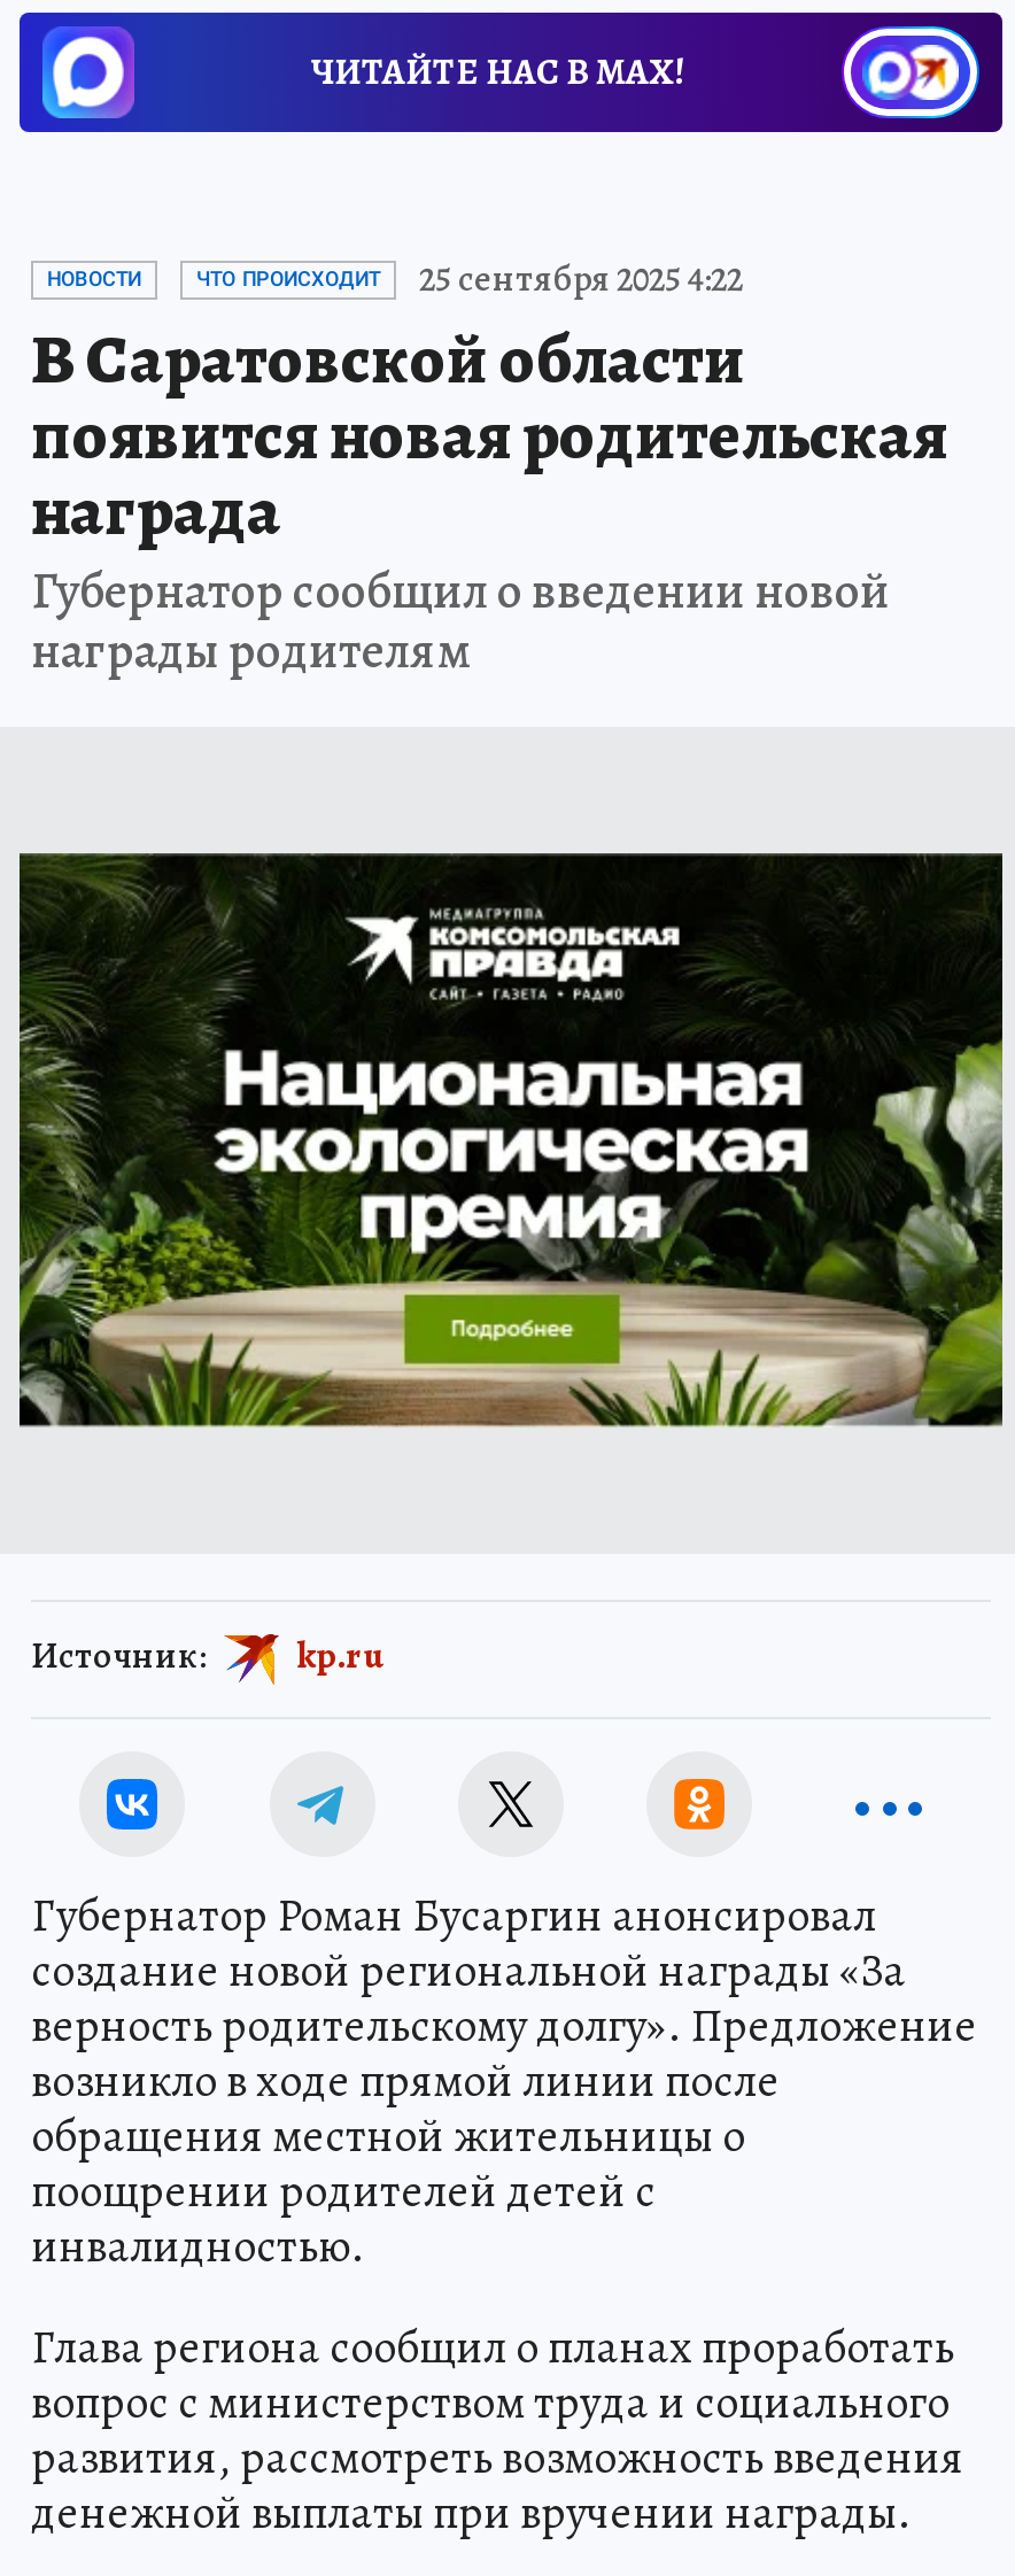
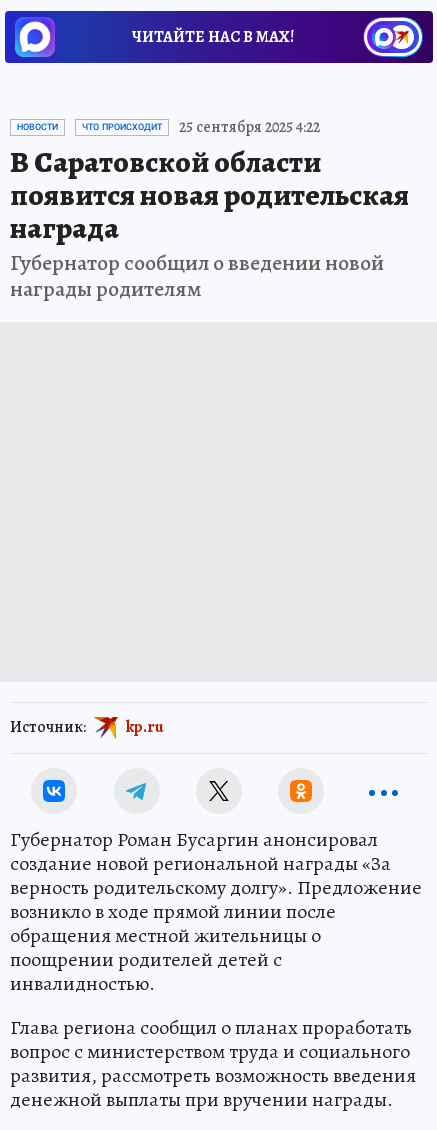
- [image]
